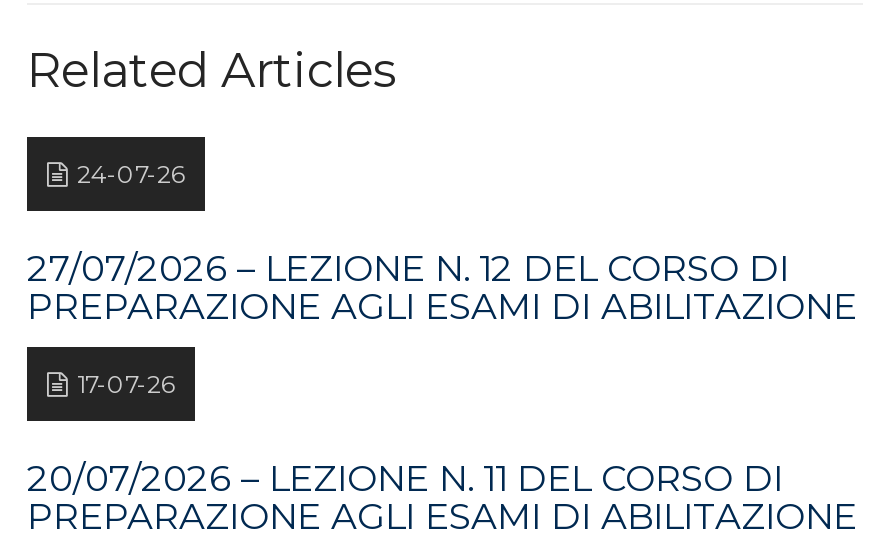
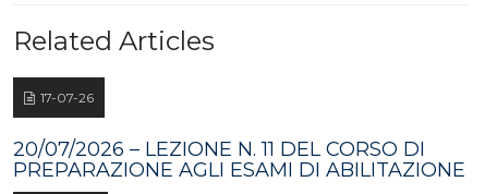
- 24-07-26
- 27/07/2026 – LEZIONE N. 12 DEL CORSO DI
- PREPARAZIONE AGLI ESAMI DI ABILITAZIONE
